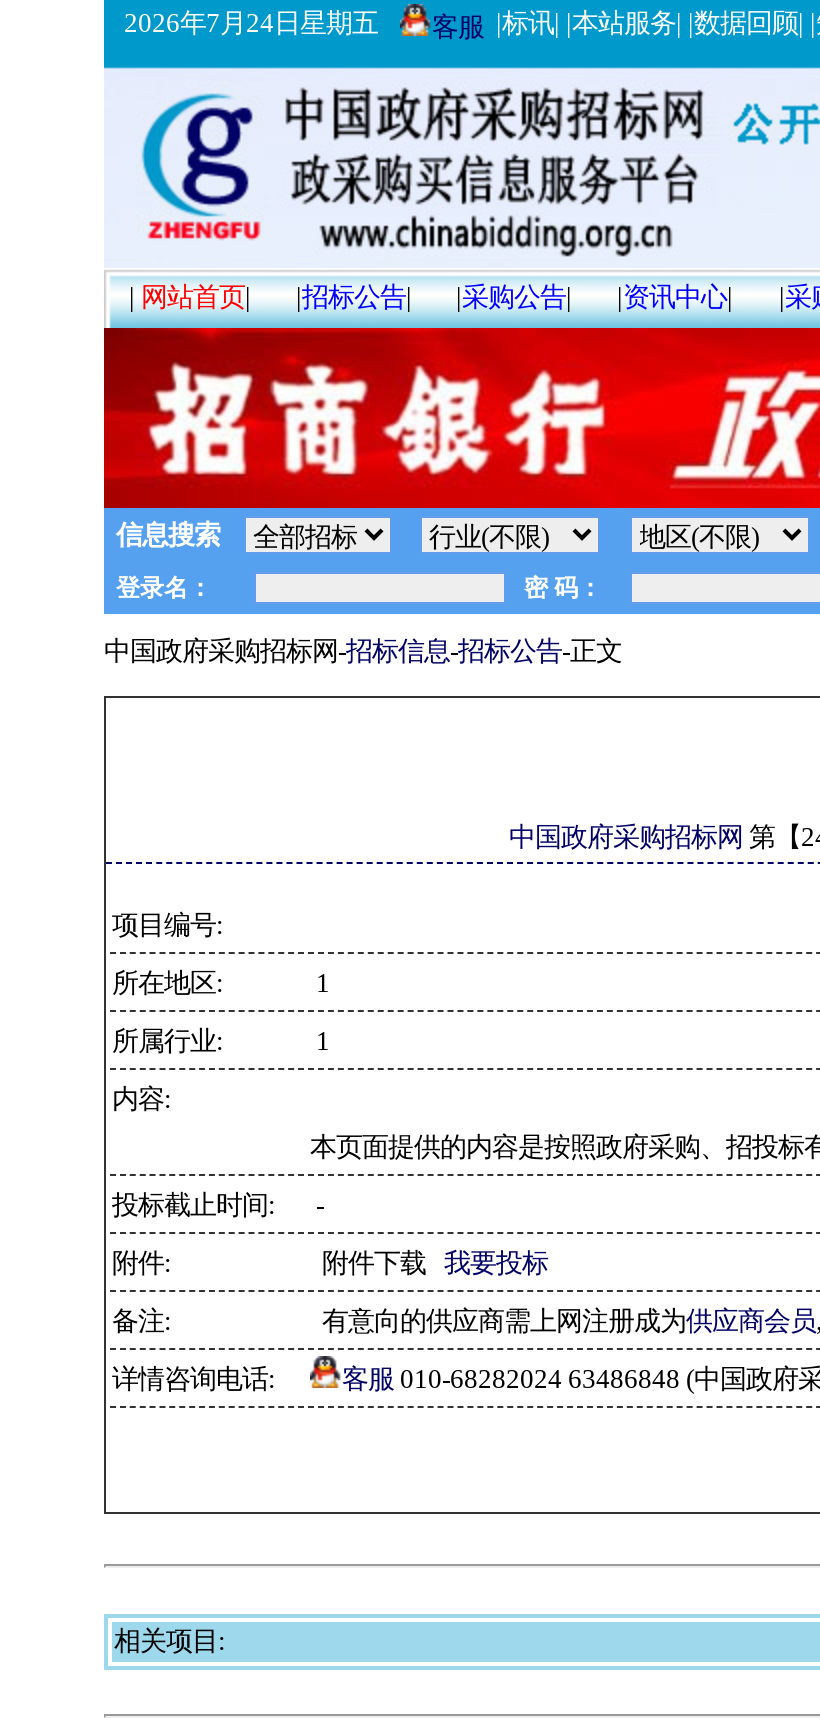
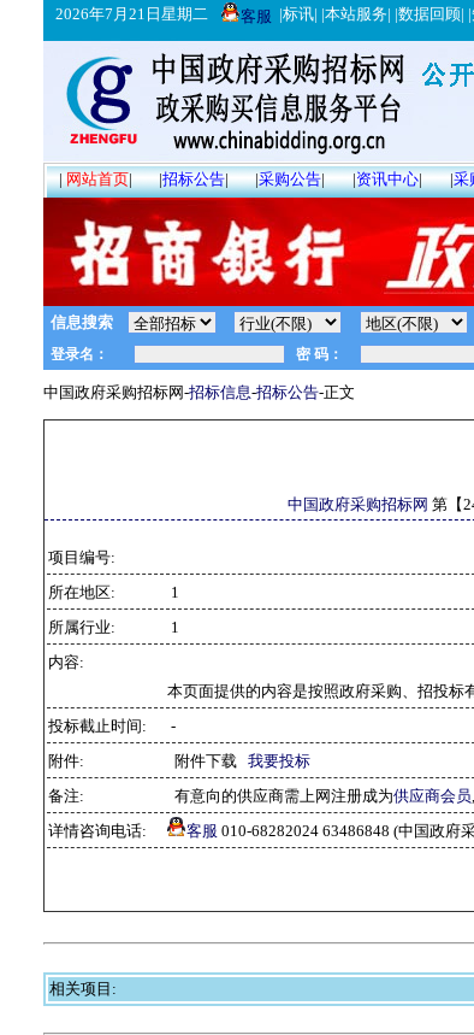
- 2026年7月24日星期五
+ 2026年7月21日星期二
